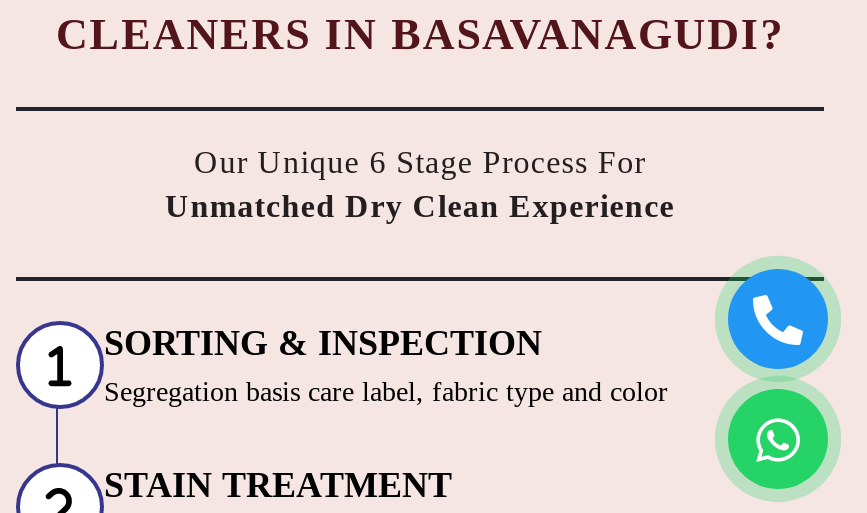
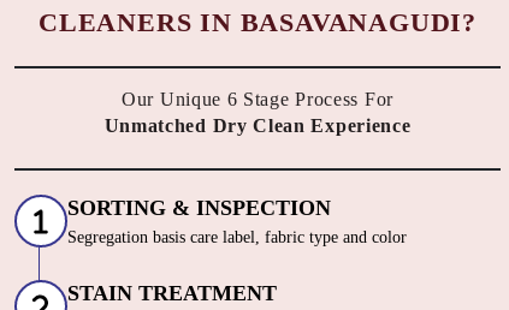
- [image]
